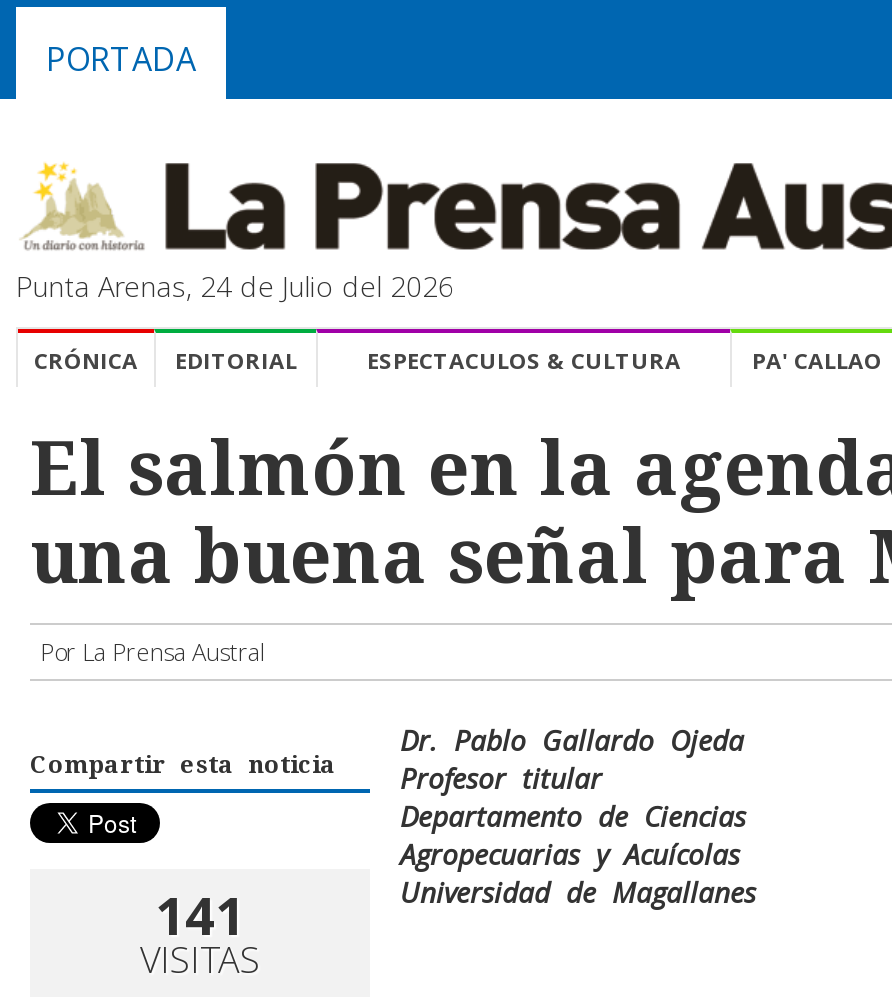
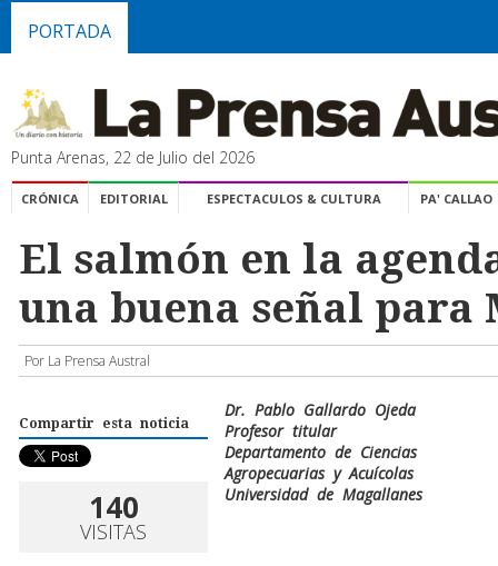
- Punta Arenas, 24 de Julio del 2026
+ Punta Arenas, 22 de Julio del 2026

- 141
+ 140
